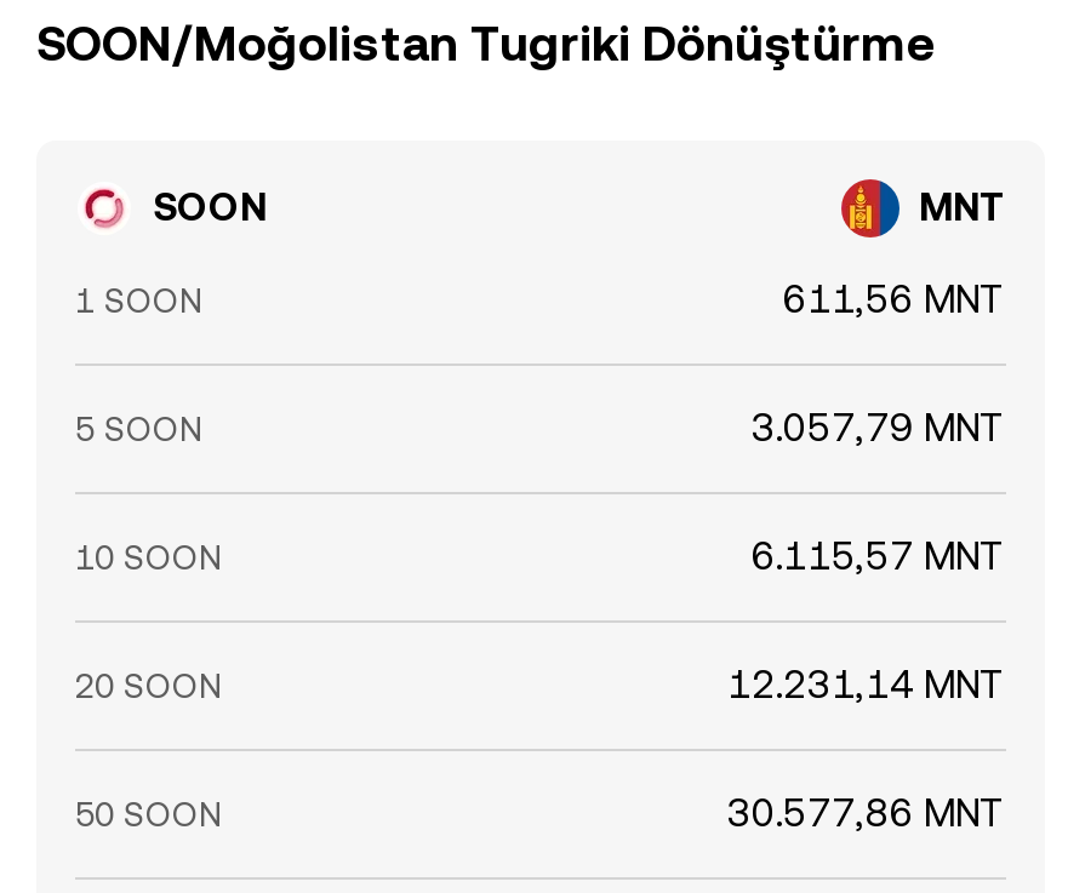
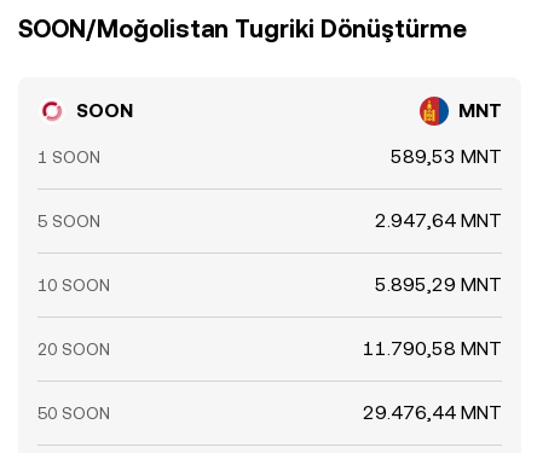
- 611,56 MNT
+ 589,53 MNT

- 3.057,79 MNT
+ 2.947,64 MNT

- 6.115,57 MNT
+ 5.895,29 MNT

- 12.231,14 MNT
+ 11.790,58 MNT

- 30.577,86 MNT
+ 29.476,44 MNT
